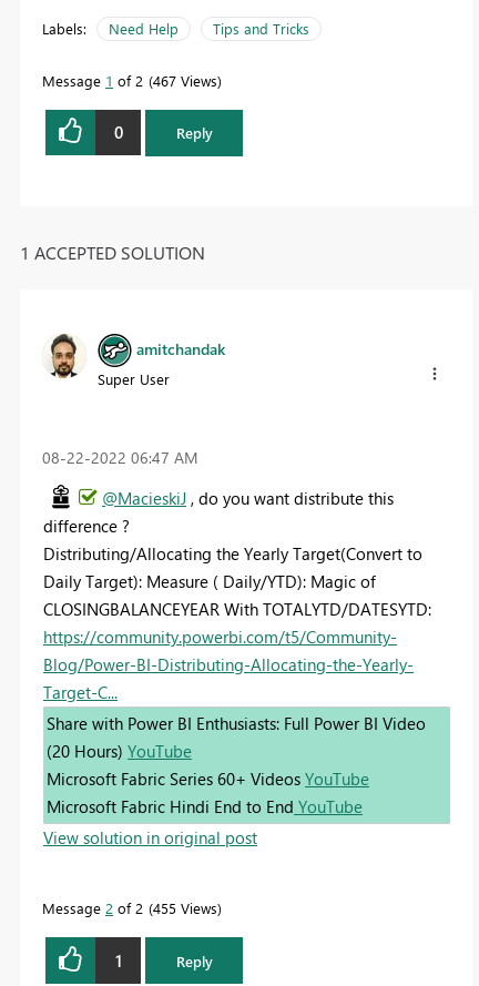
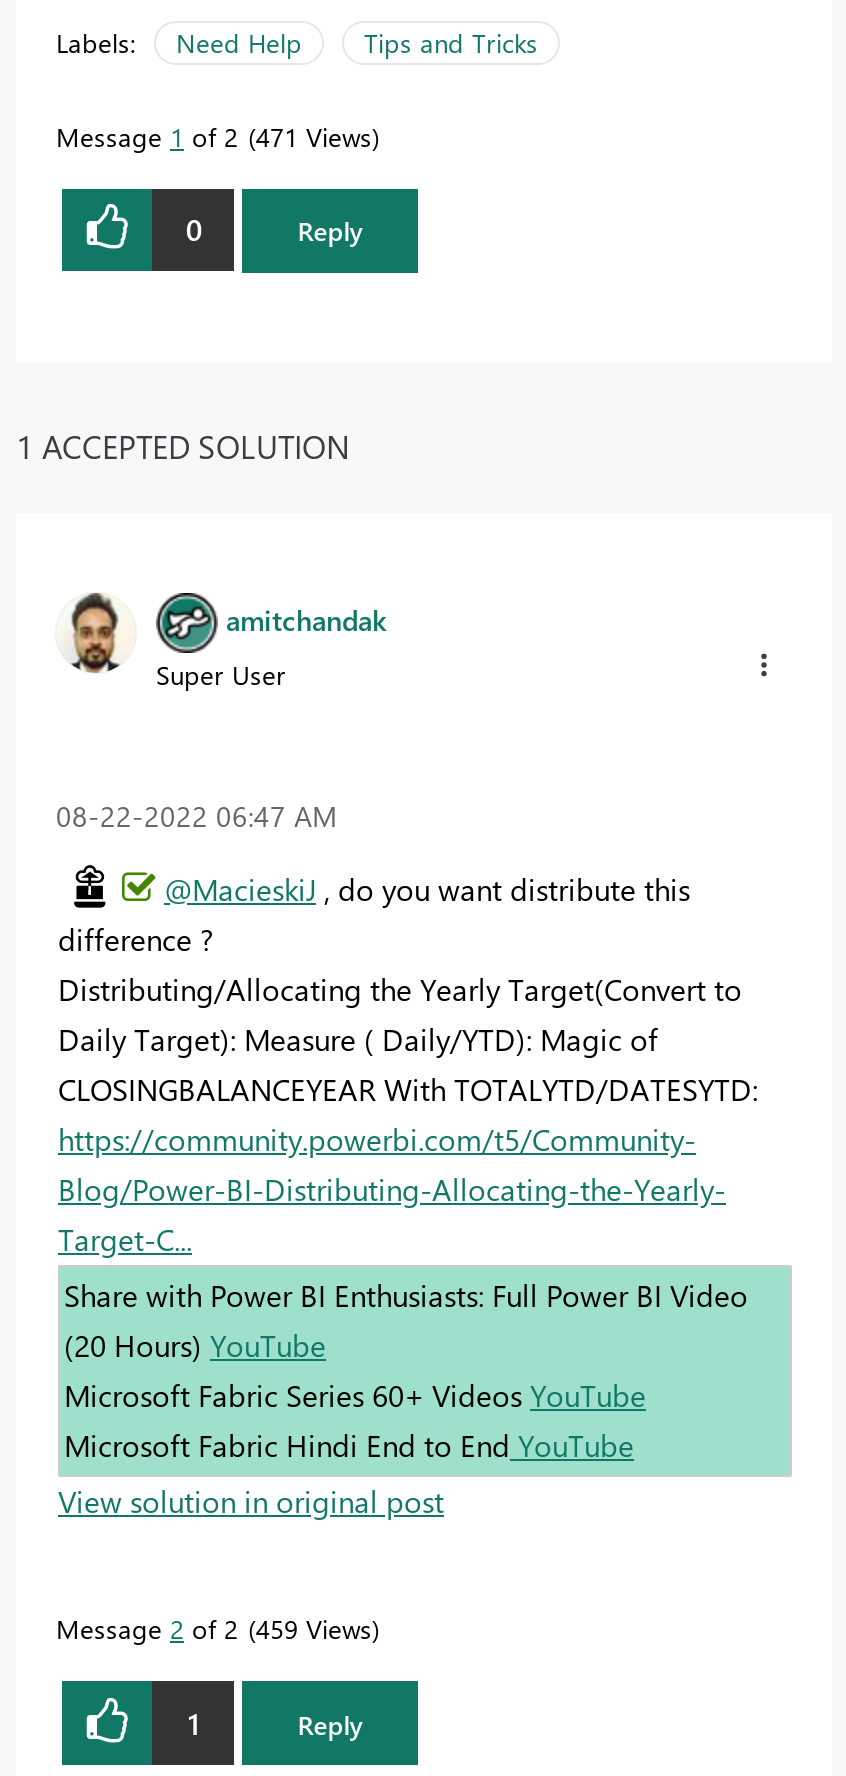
- Message 1 of 2 467 Views
+ Message 1 of 2 471 Views

- Message 2 of 2 455 Views
+ Message 2 of 2 459 Views
